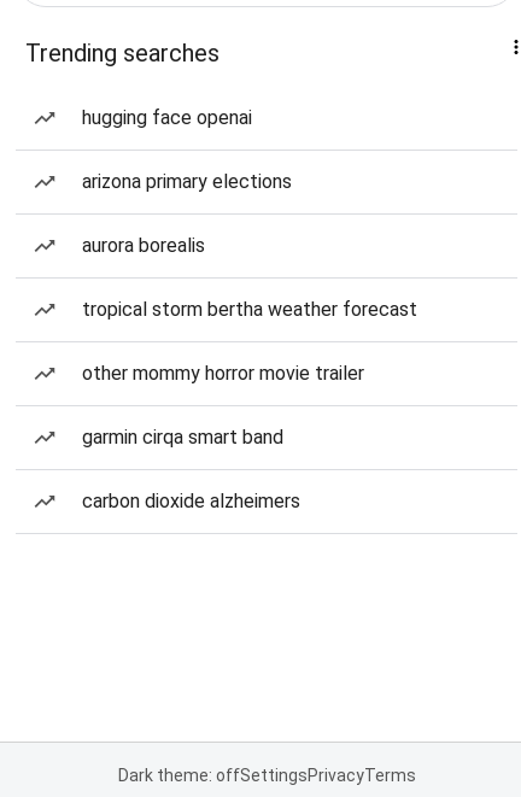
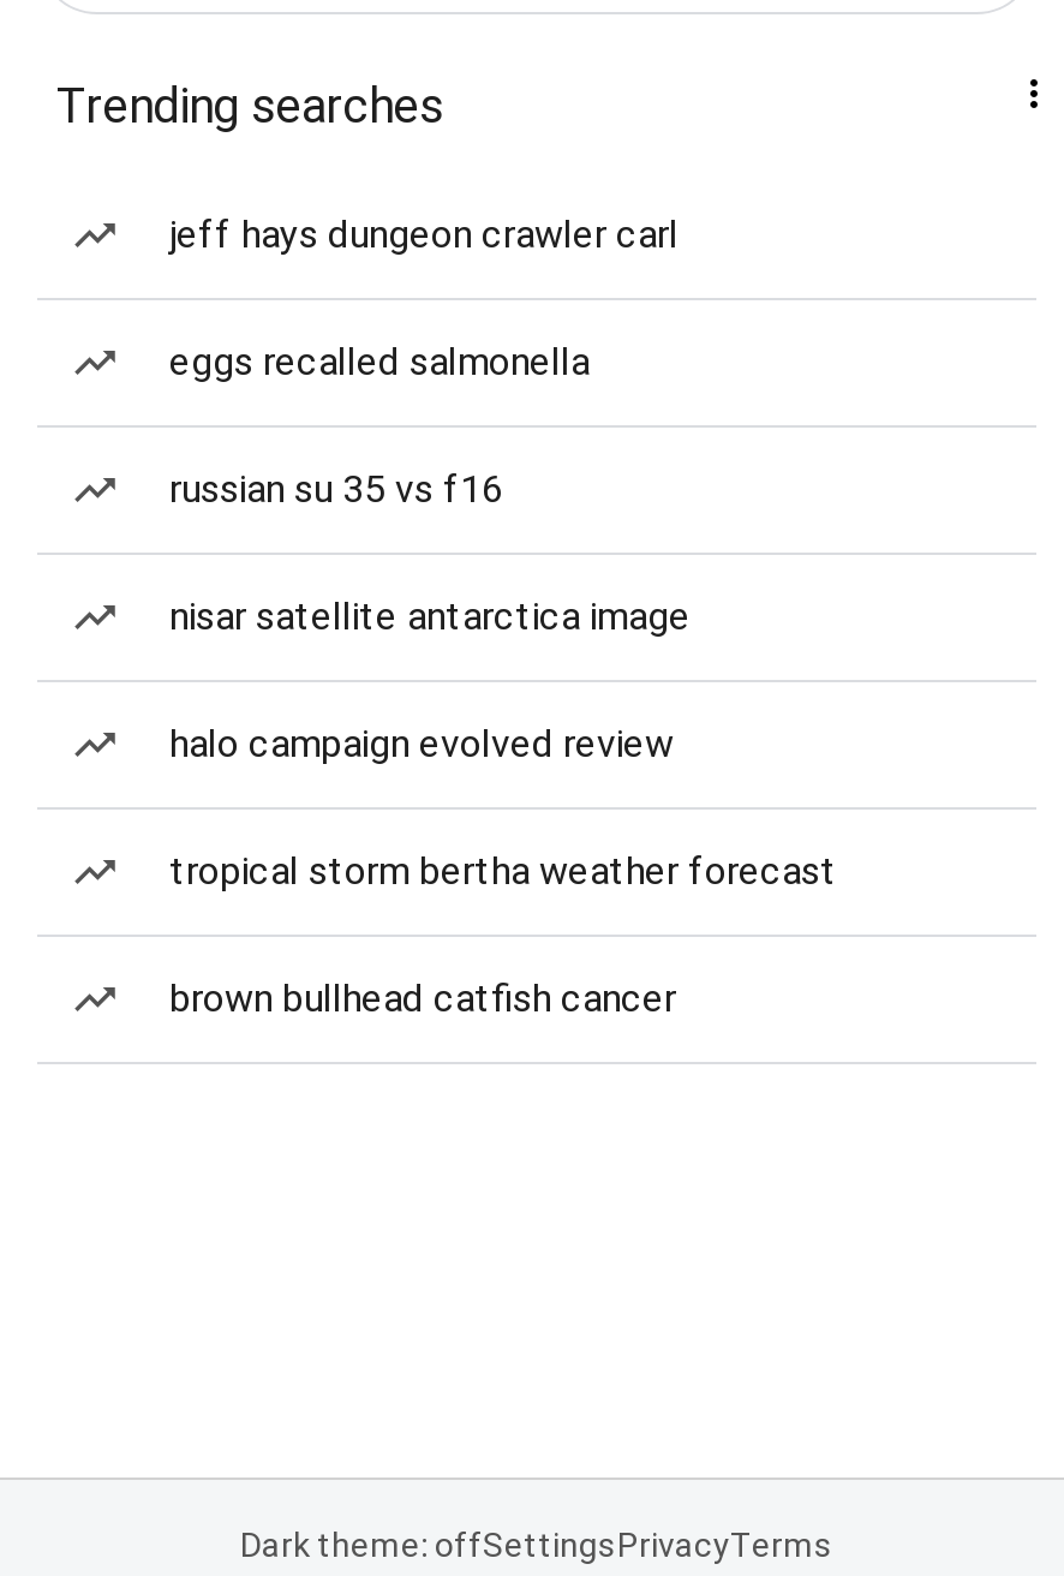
- hugging face openai
- arizona primary elections
- aurora borealis
+ jeff hays dungeon crawler carl
+ eggs recalled salmonella
+ russian su 35 vs f16
+ nisar satellite antarctica image
+ halo campaign evolved review

moved down: tropical storm bertha weather forecast

- other mommy horror movie trailer
- garmin cirqa smart band
- carbon dioxide alzheimers
+ brown bullhead catfish cancer
